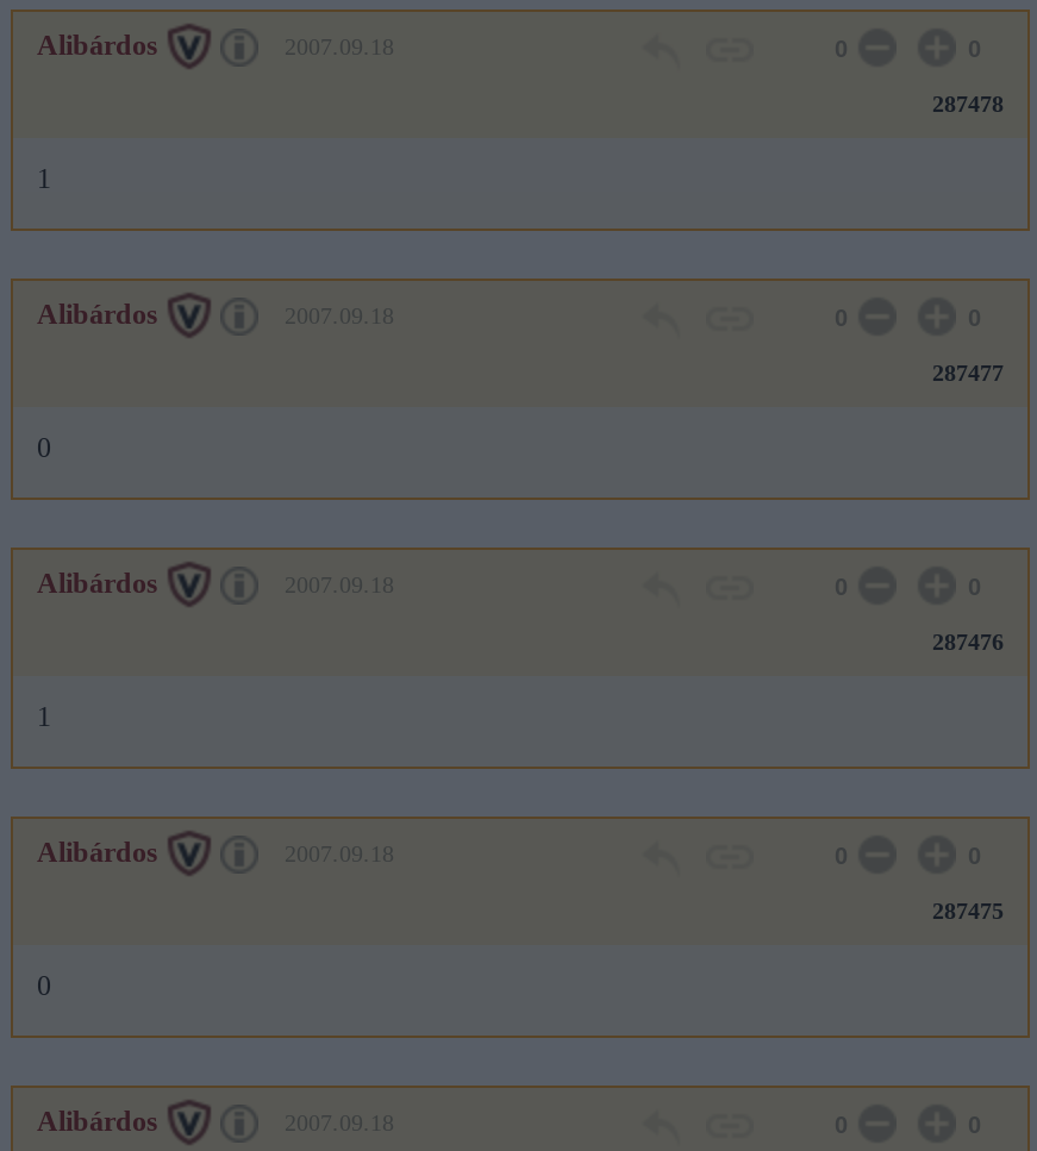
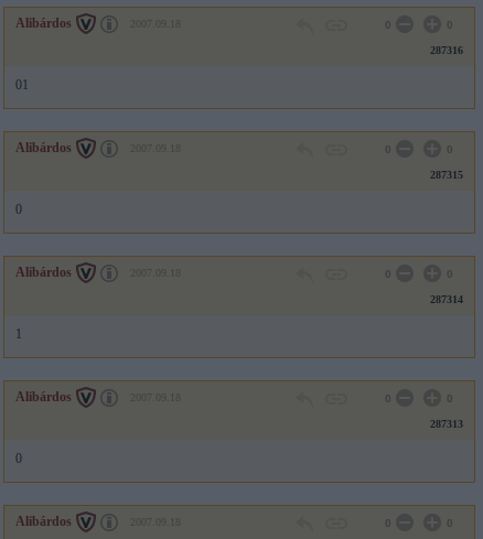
- 287478
+ 287316

- 1
+ 01

- 287477
+ 287315

- 287476
+ 287314

- 287475
+ 287313
